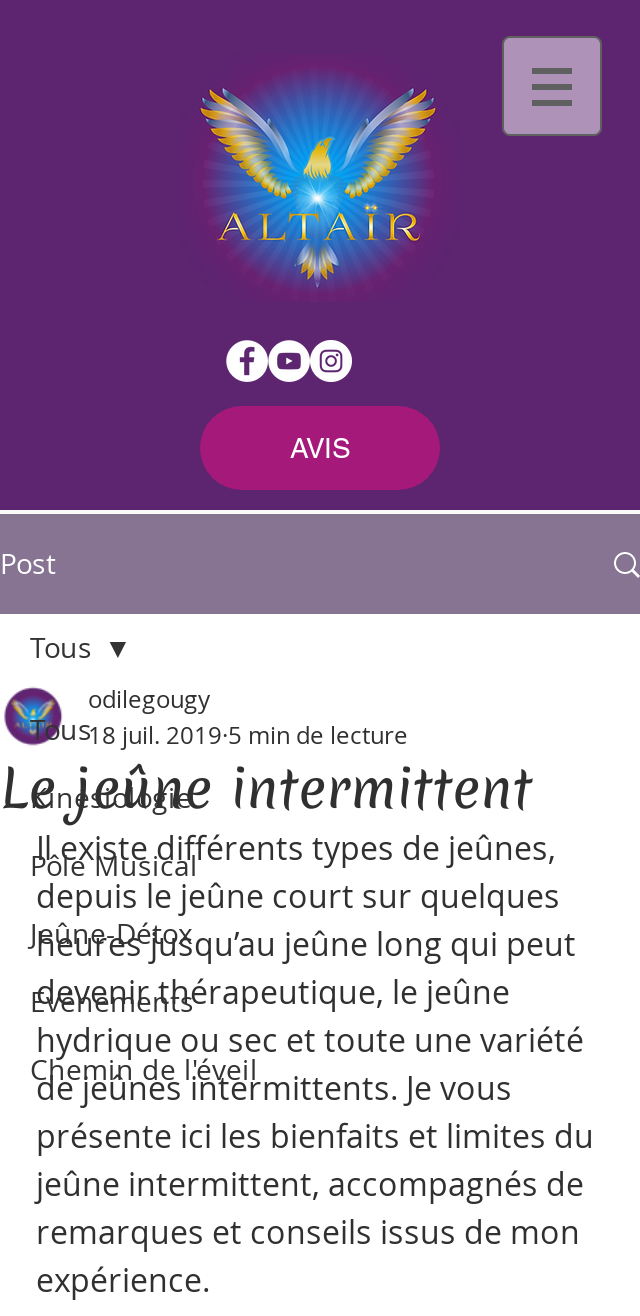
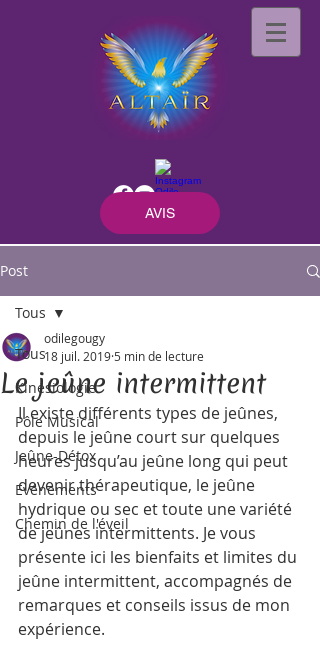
- [image]
+ [image]
